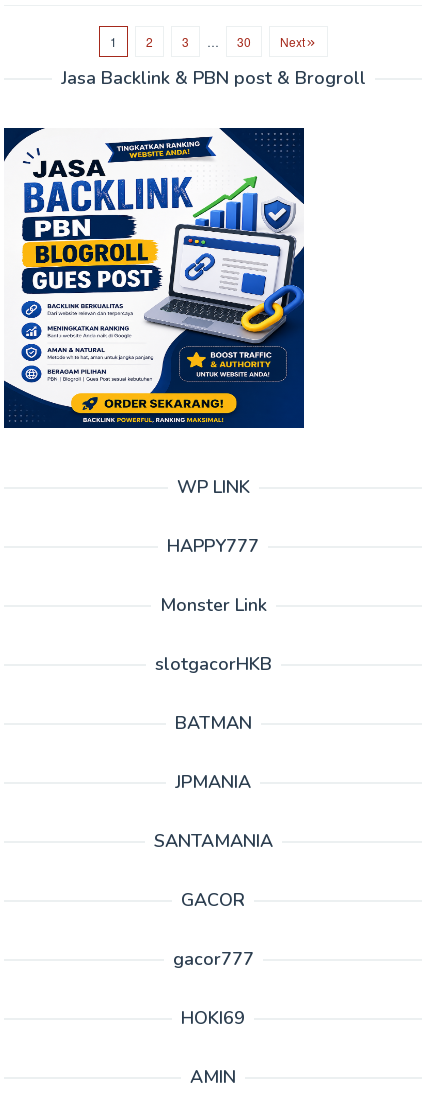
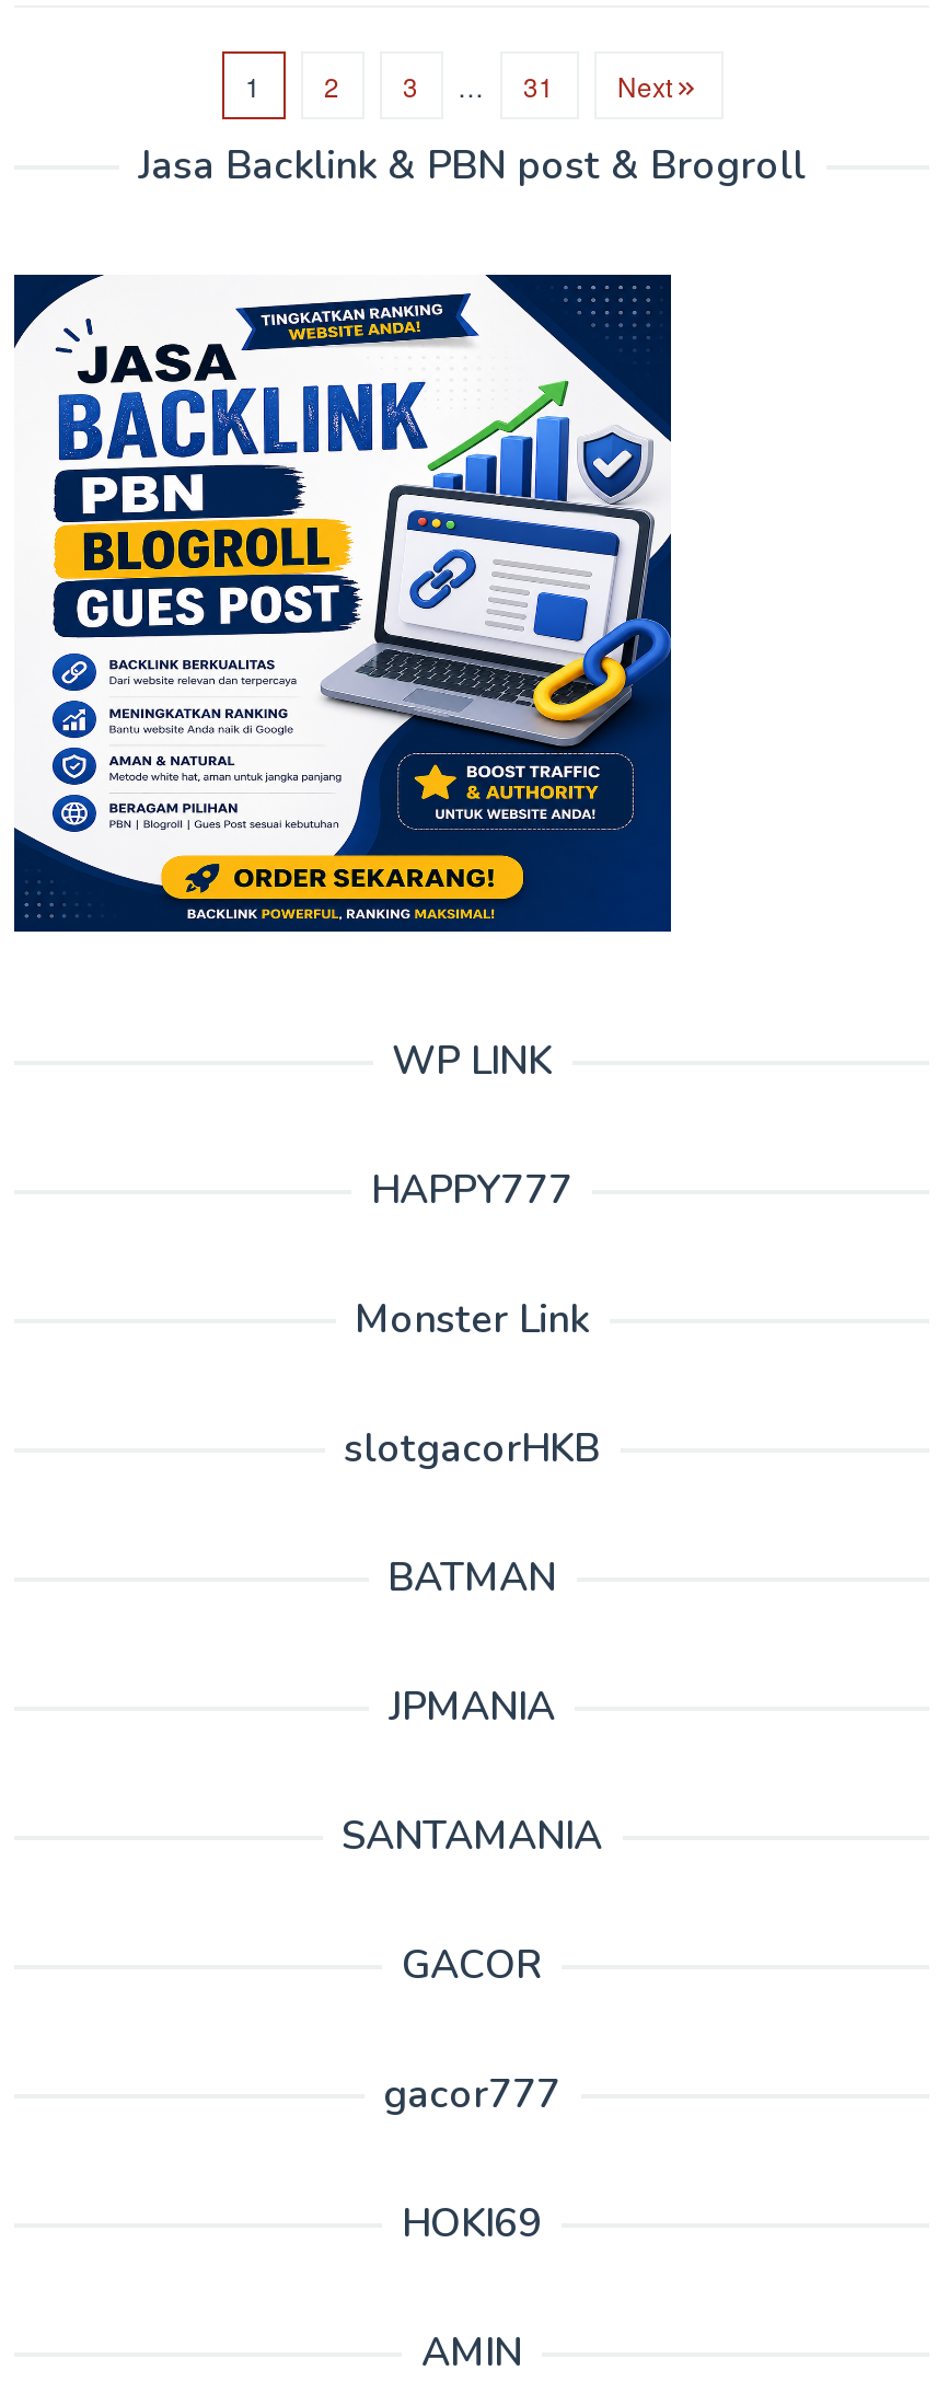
- 30
+ 31
